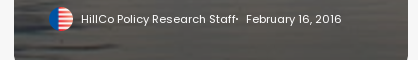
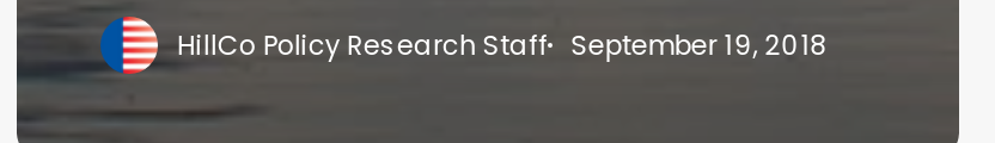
- HillCo Policy Research Staff February 16, 2016
+ HillCo Policy Research Staff September 19, 2018
